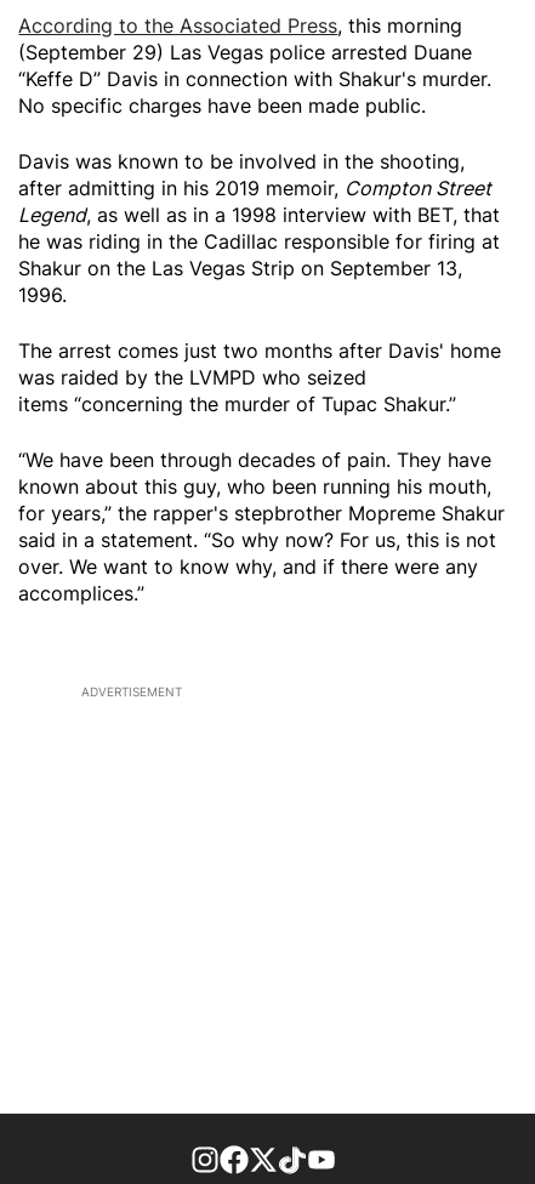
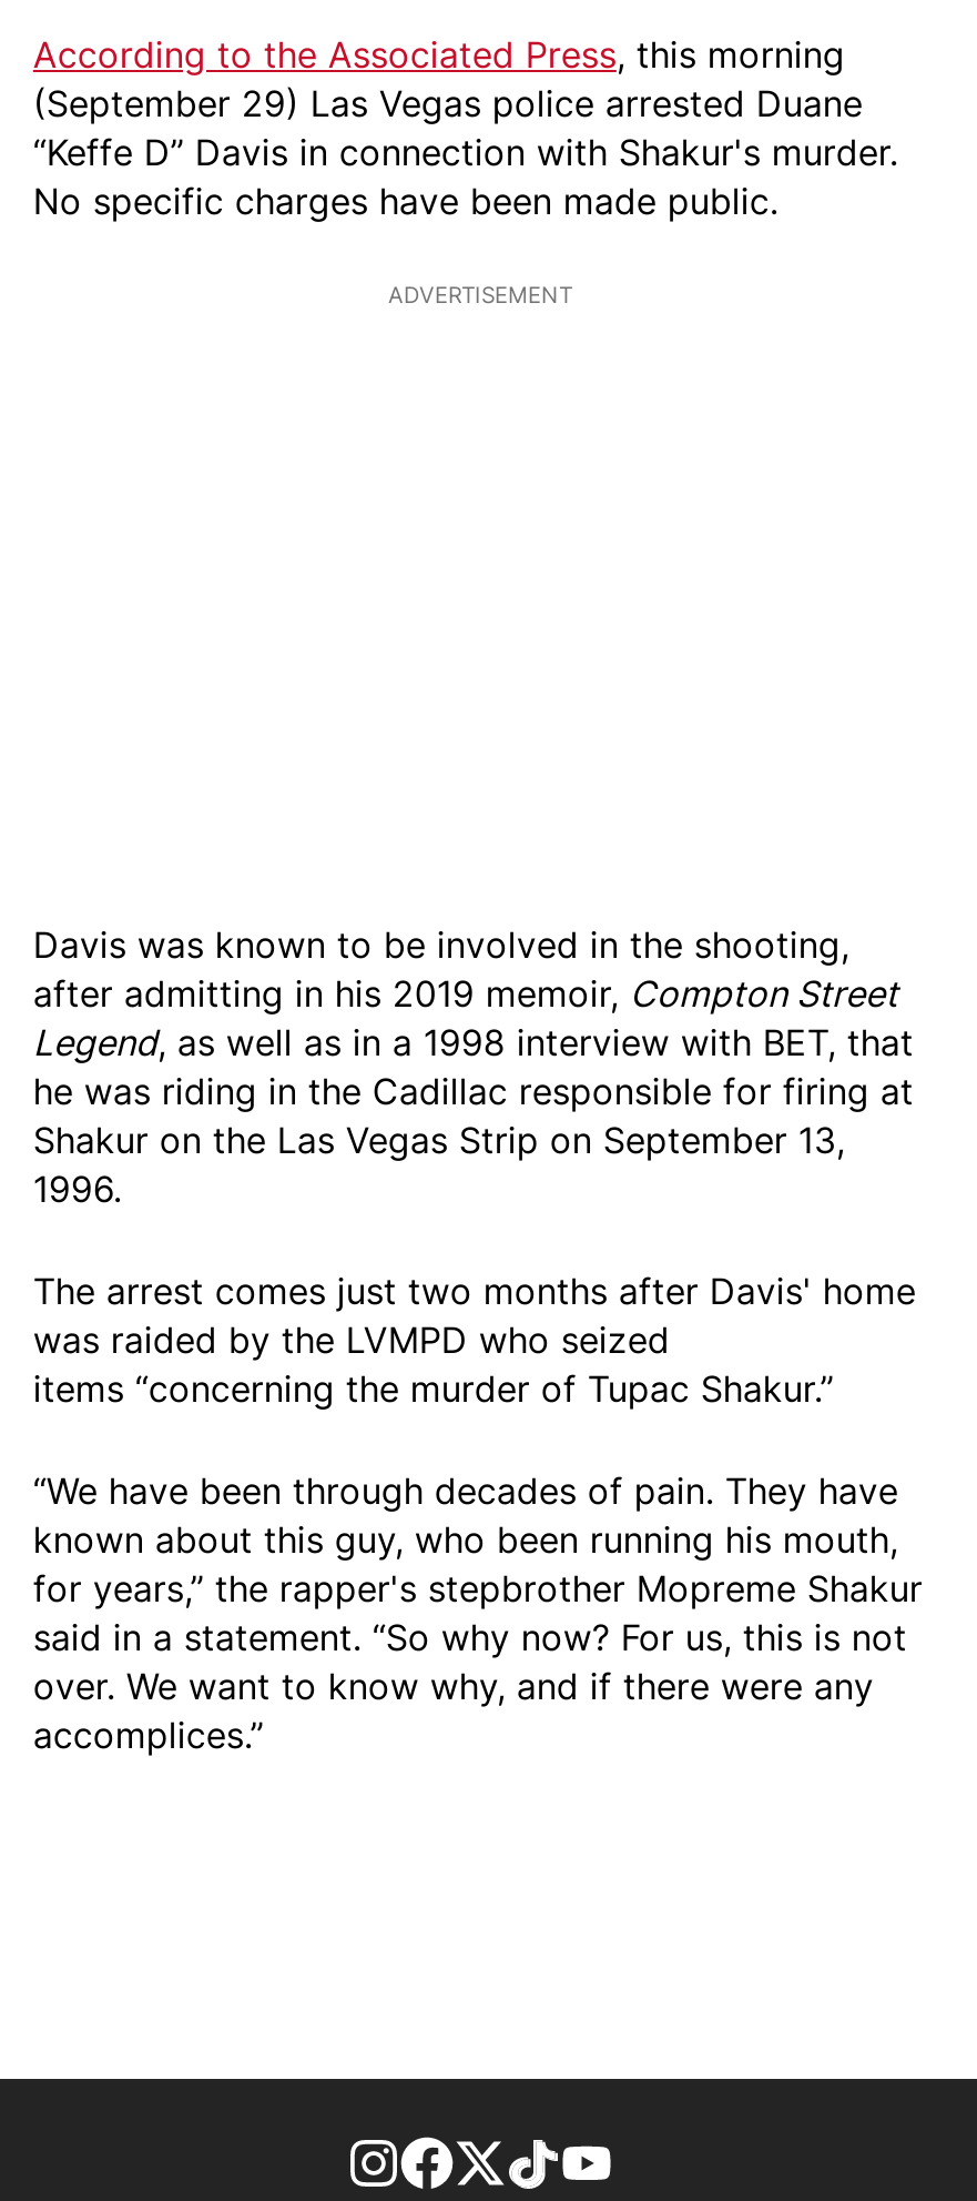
moved down: Davis was known to be involved in the shooting, | after admitting in his 2019 memoir, Compton Street | Legend, as well as in a 1998 interview with BET, that | ... | over. We want to know why, and if there were any | accomplices.”

moved up: ADVERTISEMENT
